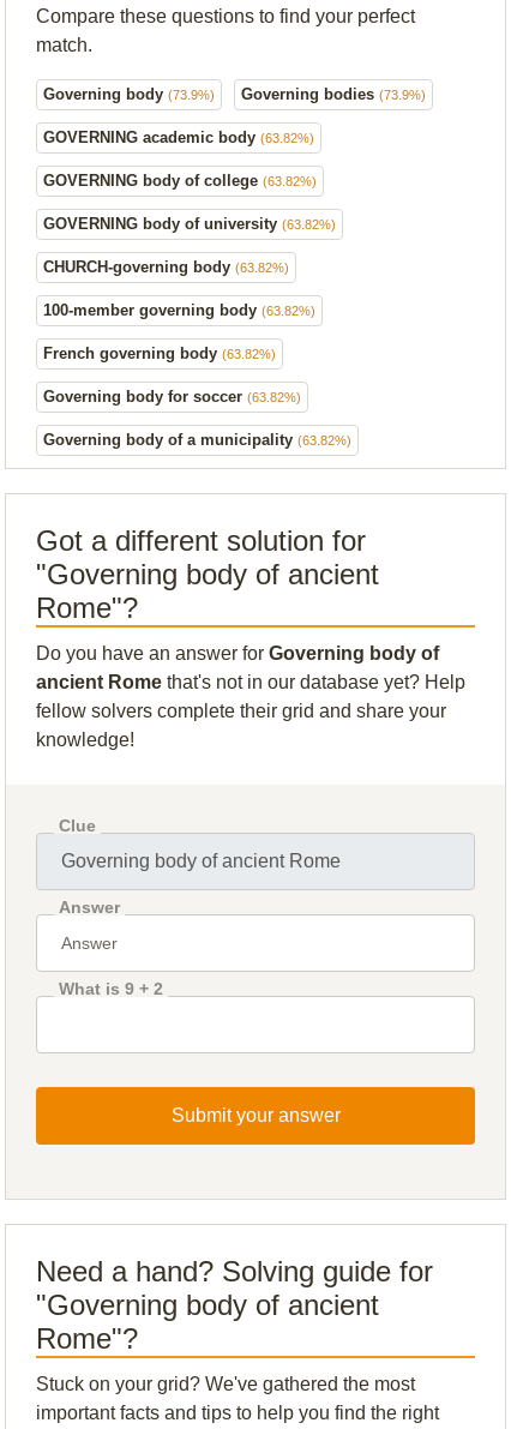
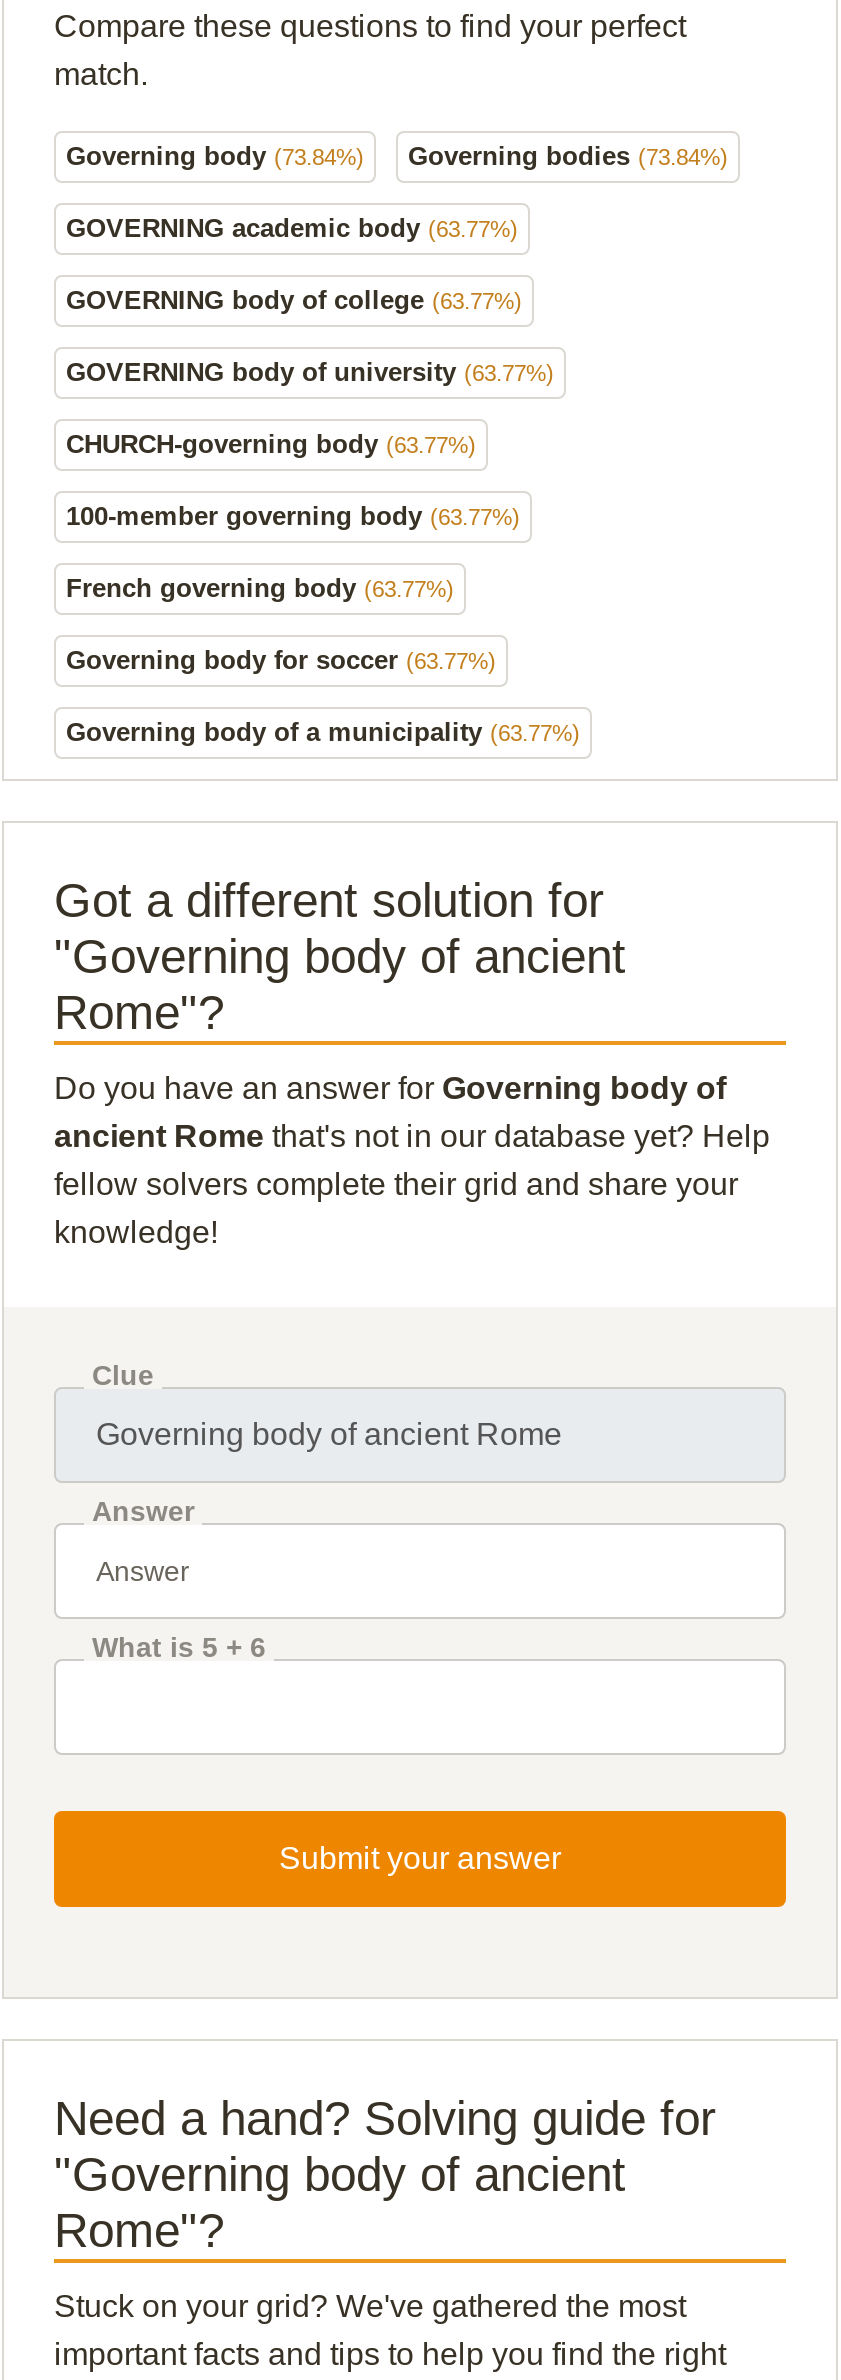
- Governing body (73.9%)
+ Governing body (73.84%)

- Governing bodies (73.9%)
+ Governing bodies (73.84%)

- GOVERNING academic body (63.82%)
+ GOVERNING academic body (63.77%)

- GOVERNING body of college (63.82%)
+ GOVERNING body of college (63.77%)

- GOVERNING body of university (63.82%)
+ GOVERNING body of university (63.77%)

- CHURCH-governing body (63.82%)
+ CHURCH-governing body (63.77%)

- 100-member governing body (63.82%)
+ 100-member governing body (63.77%)

- French governing body (63.82%)
+ French governing body (63.77%)

- Governing body for soccer (63.82%)
+ Governing body for soccer (63.77%)

- Governing body of a municipality (63.82%)
+ Governing body of a municipality (63.77%)

- What is 9 + 2
+ What is 5 + 6
